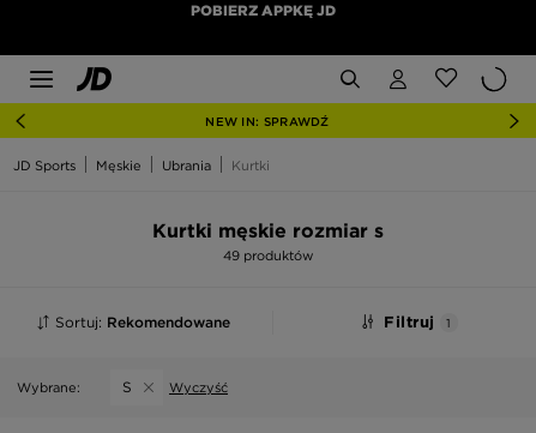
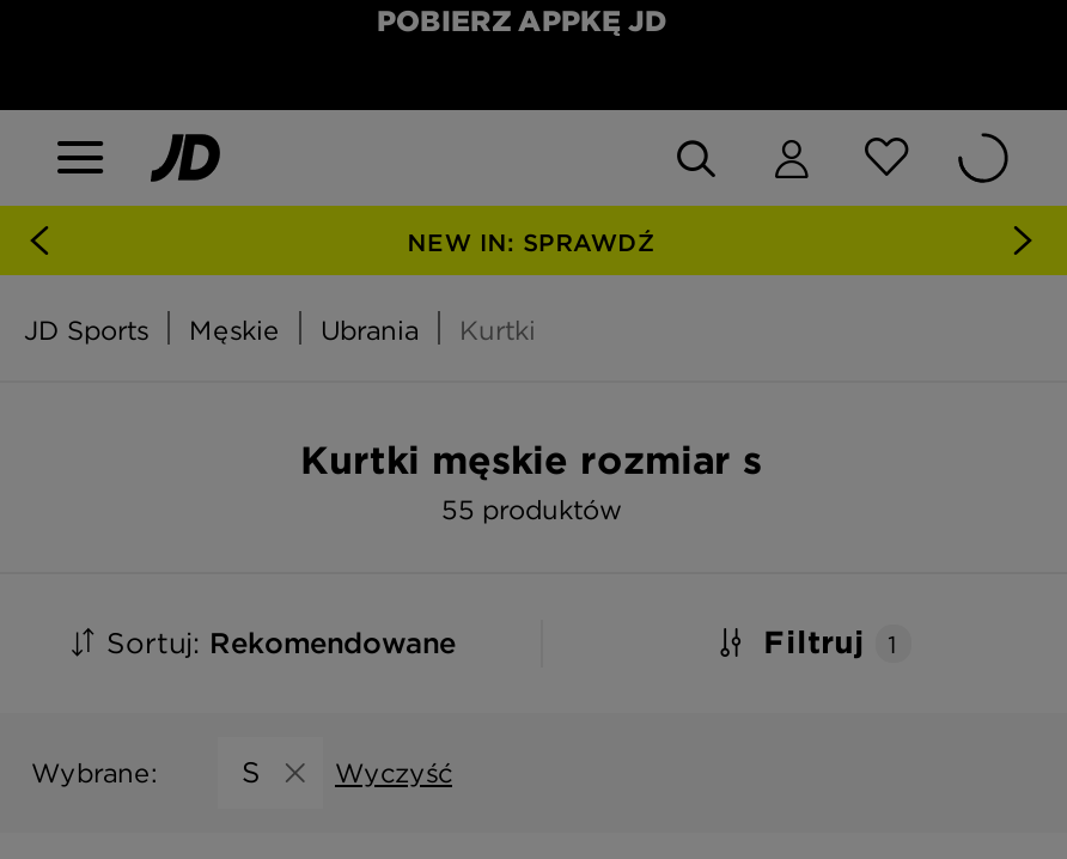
- 49 produktów
+ 55 produktów
